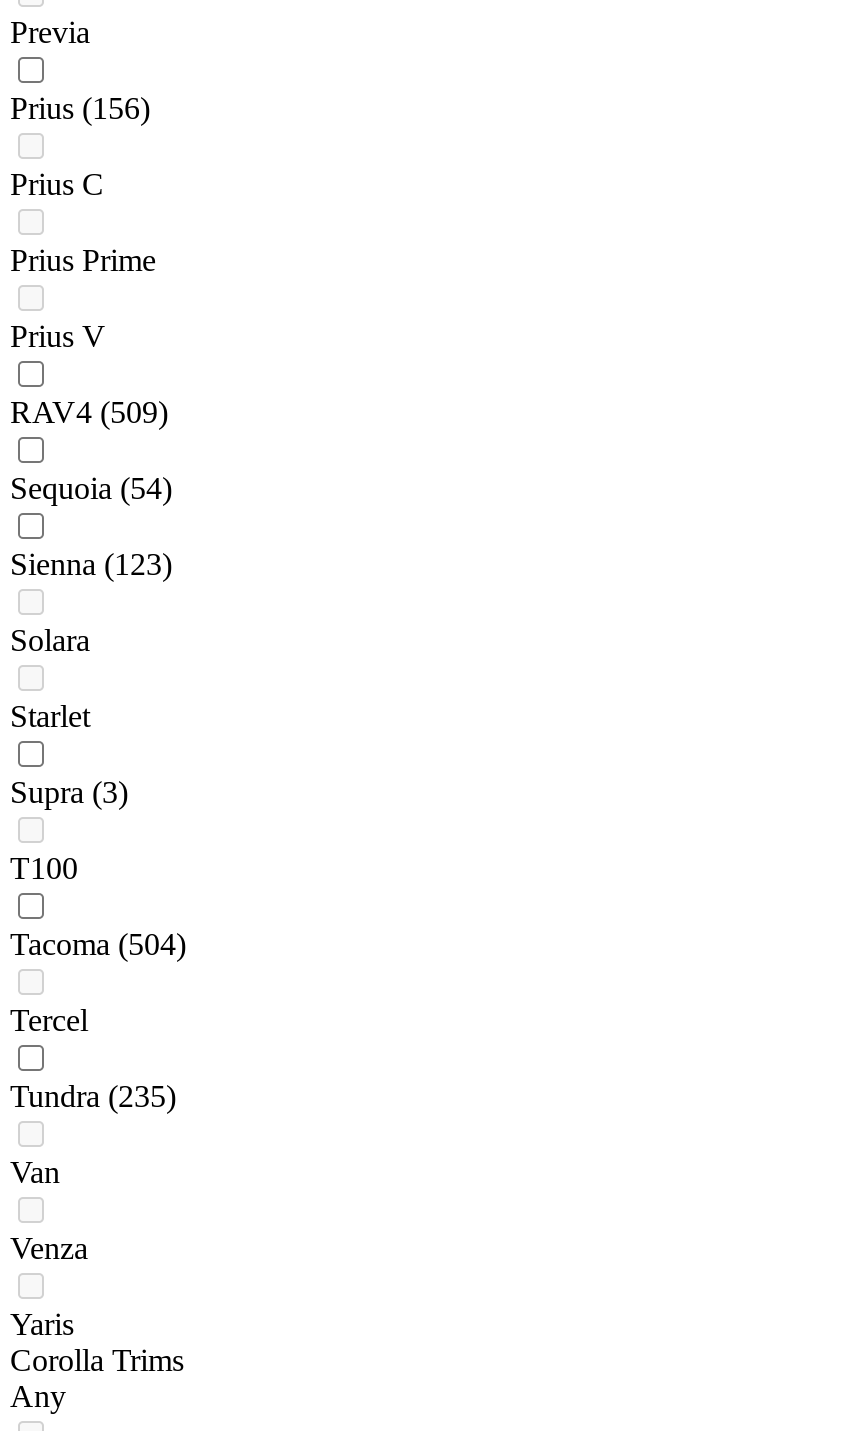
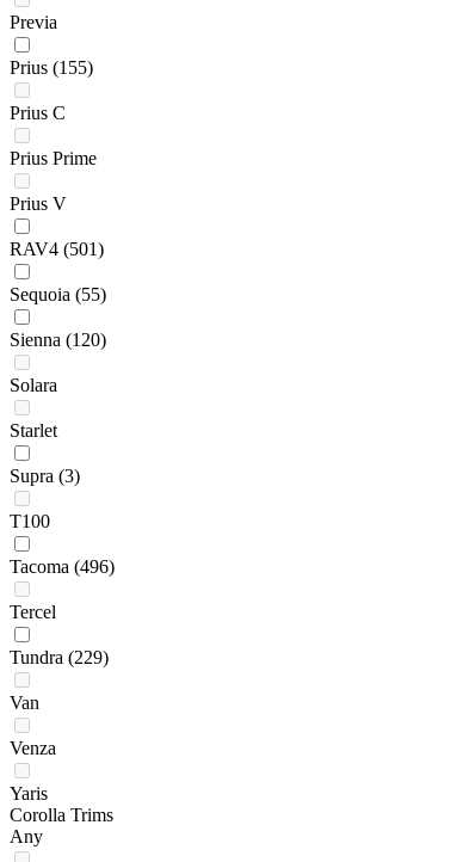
- Prius (156)
+ Prius (155)

- RAV4 (509)
+ RAV4 (501)

- Sequoia (54)
+ Sequoia (55)

- Sienna (123)
+ Sienna (120)

- Tacoma (504)
+ Tacoma (496)

- Tundra (235)
+ Tundra (229)
